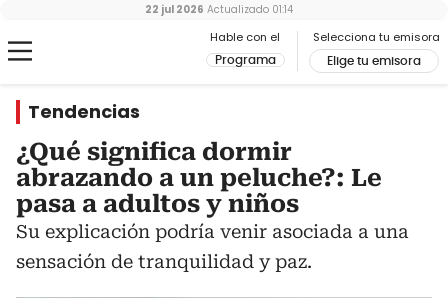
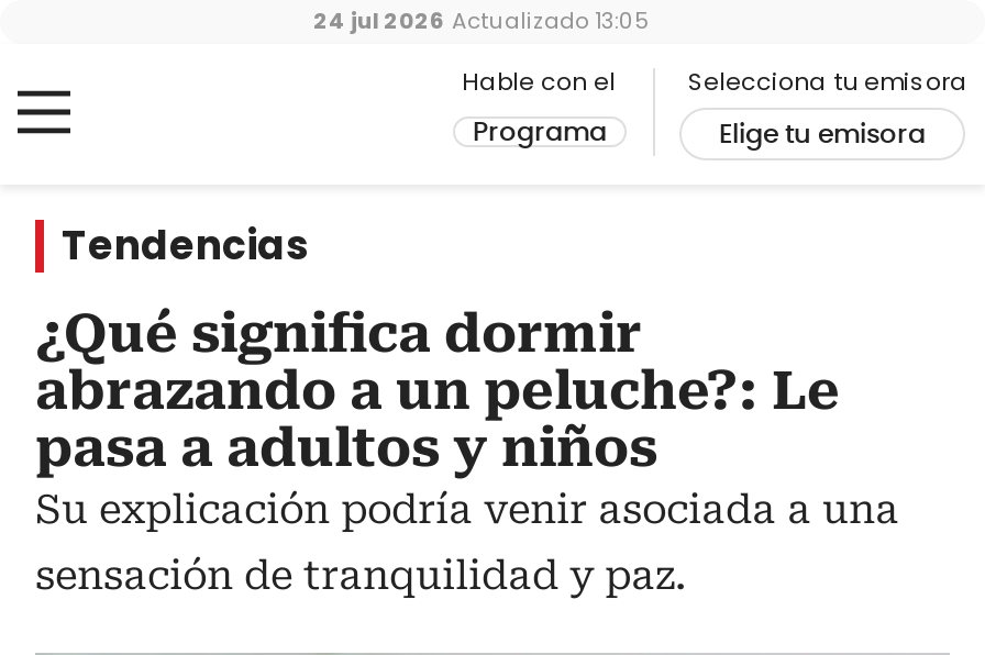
- 22 jul 2026 Actualizado 01:14
+ 24 jul 2026 Actualizado 13:05
